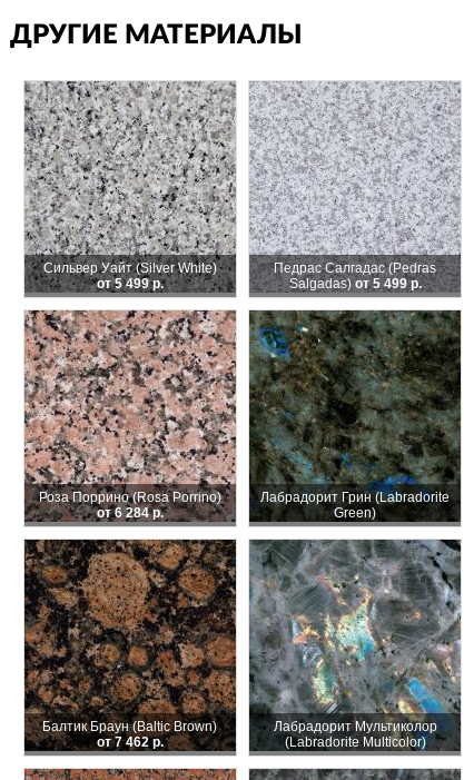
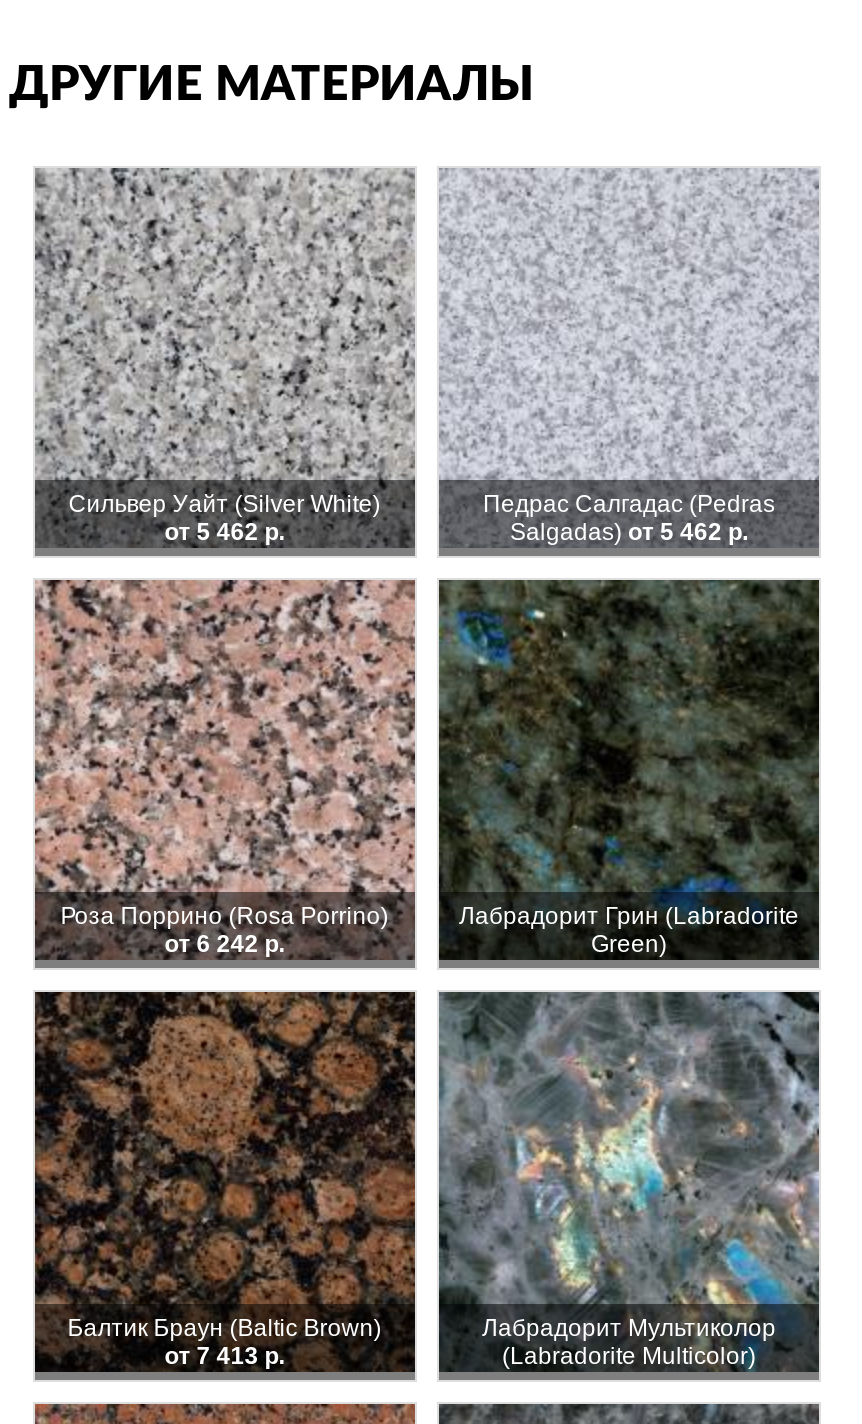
- от 5 499 р.
+ от 5 462 р.

- Salgadas) от 5 499 р.
+ Salgadas) от 5 462 р.

- от 6 284 р.
+ от 6 242 р.

- от 7 462 р.
+ от 7 413 р.
